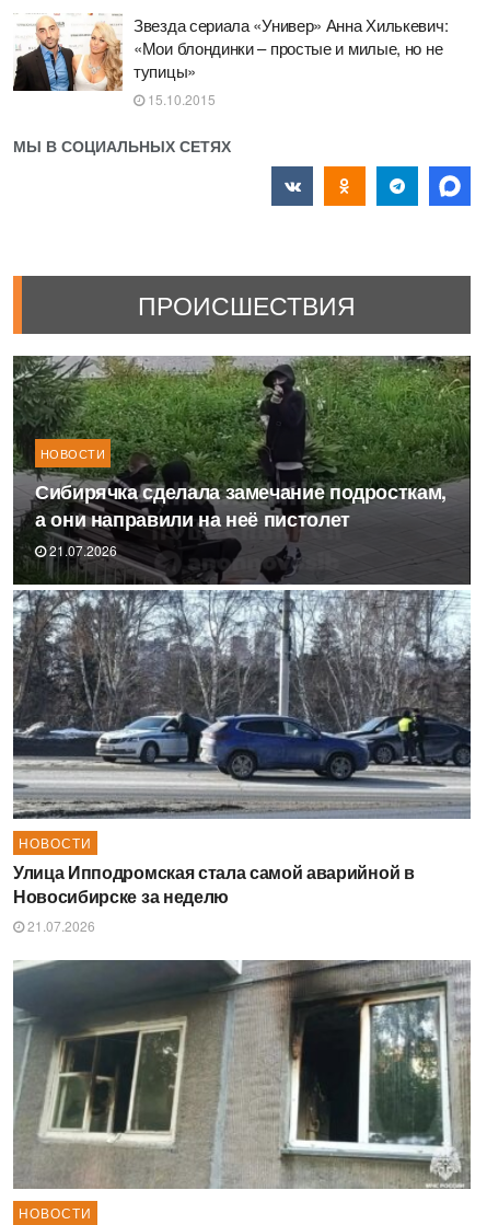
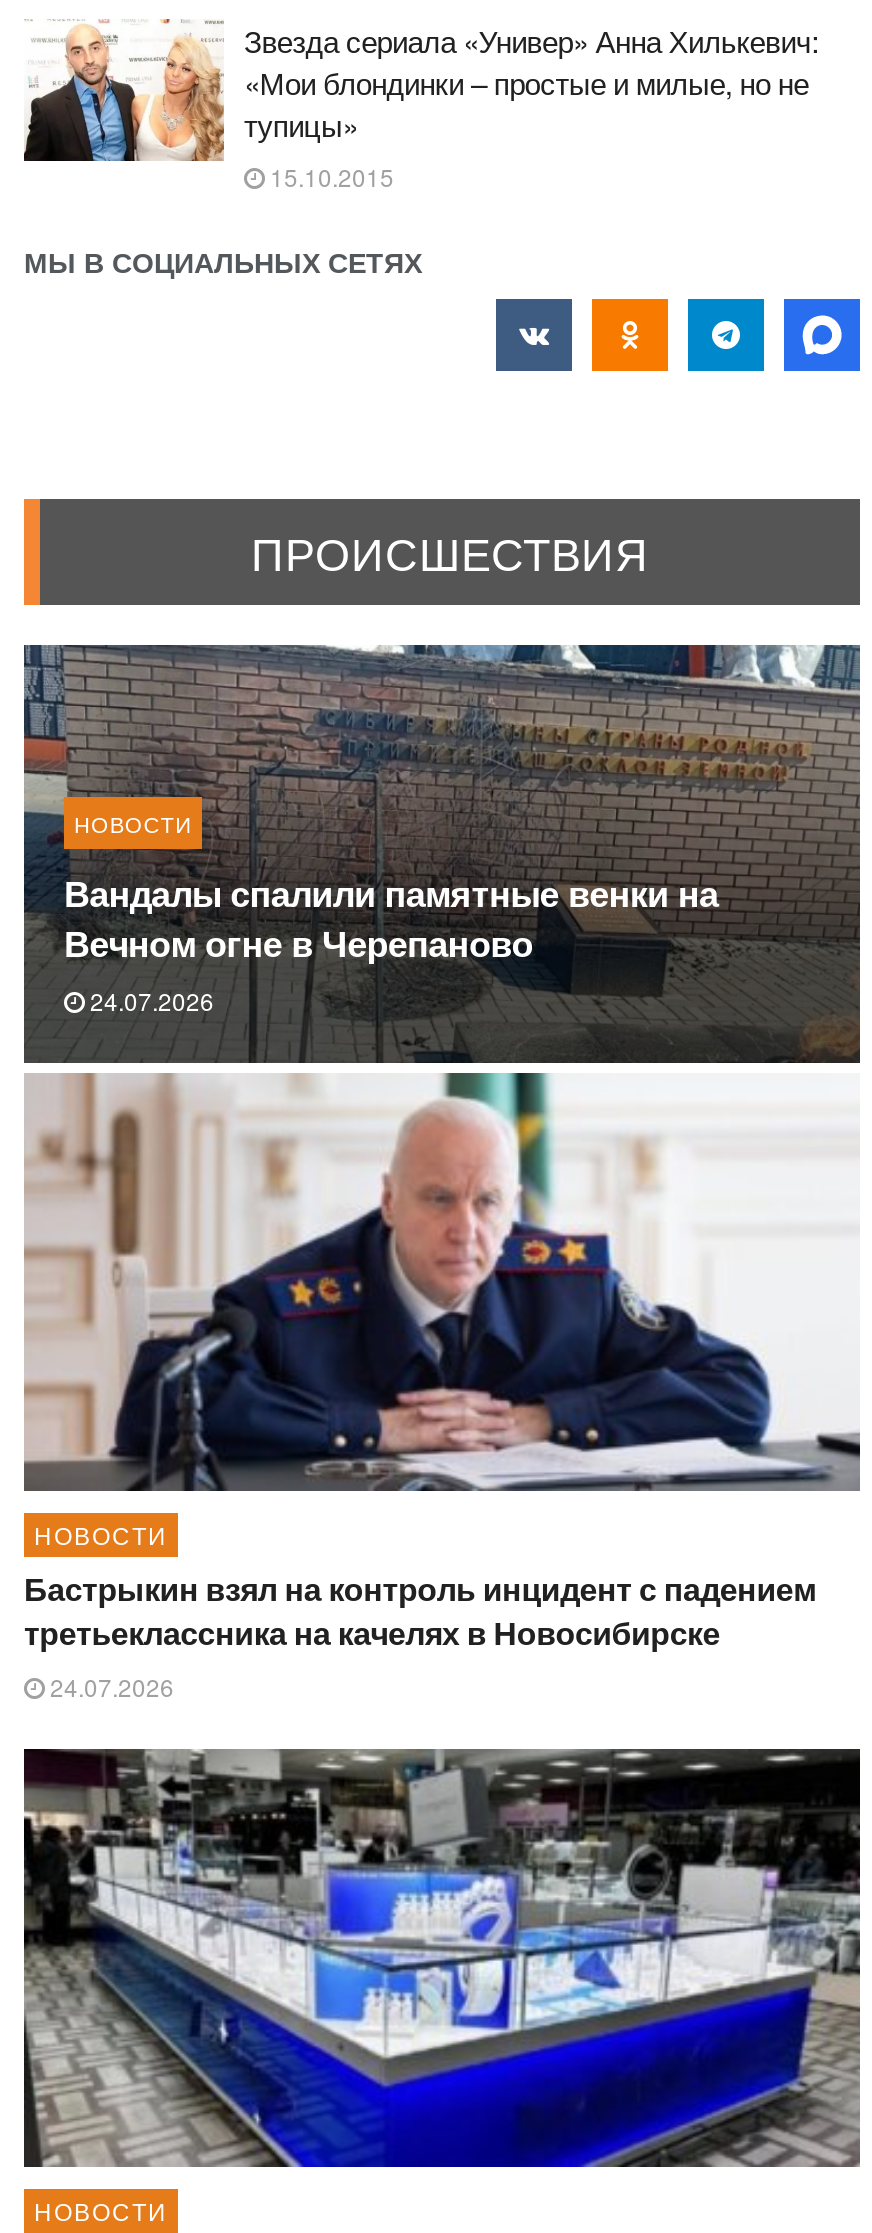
- [image]
- Сибирячка сделала замечание подросткам,
- а они направили на неё пистолет
- 21.07.2026
+ [image]
+ Вандалы спалили памятные венки на
+ Вечном огне в Черепаново
+ 24.07.2026

- Улица Ипподромская стала самой аварийной в
- Новосибирске за неделю
- 21.07.2026
+ Бастрыкин взял на контроль инцидент с падением
+ третьеклассника на качелях в Новосибирске
+ 24.07.2026

- [image]
+ [image]
